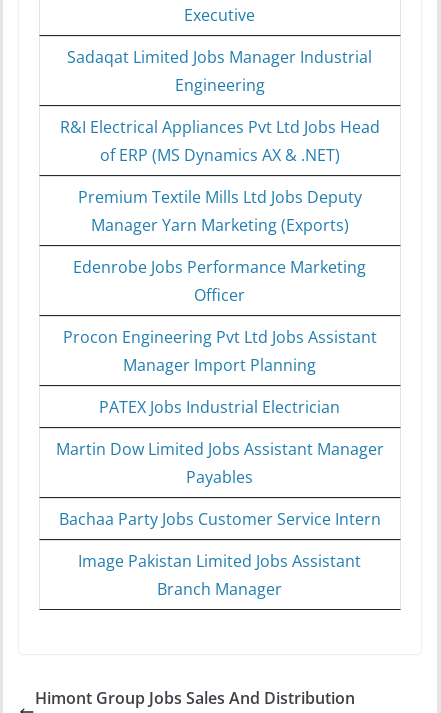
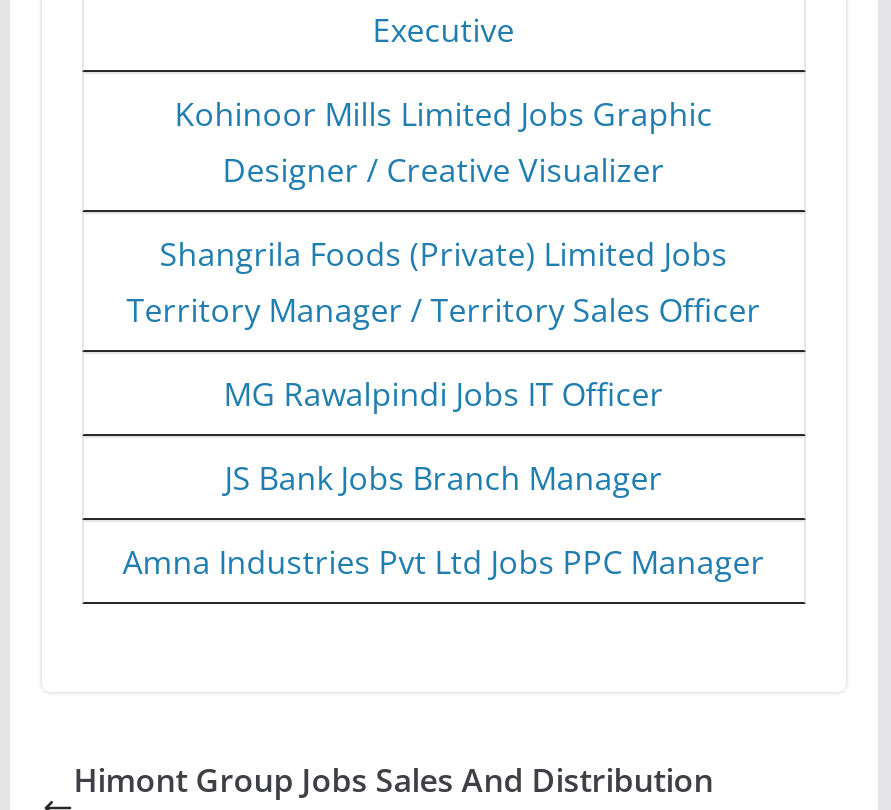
- Sadaqat Limited Jobs Manager Industrial
- Engineering
- R&I Electrical Appliances Pvt Ltd Jobs Head
- of ERP (MS Dynamics AX & .NET)
- Premium Textile Mills Ltd Jobs Deputy
- Manager Yarn Marketing (Exports)
- Edenrobe Jobs Performance Marketing
- Officer
- Procon Engineering Pvt Ltd Jobs Assistant
- Manager Import Planning
- PATEX Jobs Industrial Electrician
- Martin Dow Limited Jobs Assistant Manager
- Payables
- Bachaa Party Jobs Customer Service Intern
- Image Pakistan Limited Jobs Assistant
- Branch Manager
+ Kohinoor Mills Limited Jobs Graphic
+ Designer / Creative Visualizer
+ Shangrila Foods (Private) Limited Jobs
+ Territory Manager / Territory Sales Officer
+ MG Rawalpindi Jobs IT Officer
+ JS Bank Jobs Branch Manager
+ Amna Industries Pvt Ltd Jobs PPC Manager
